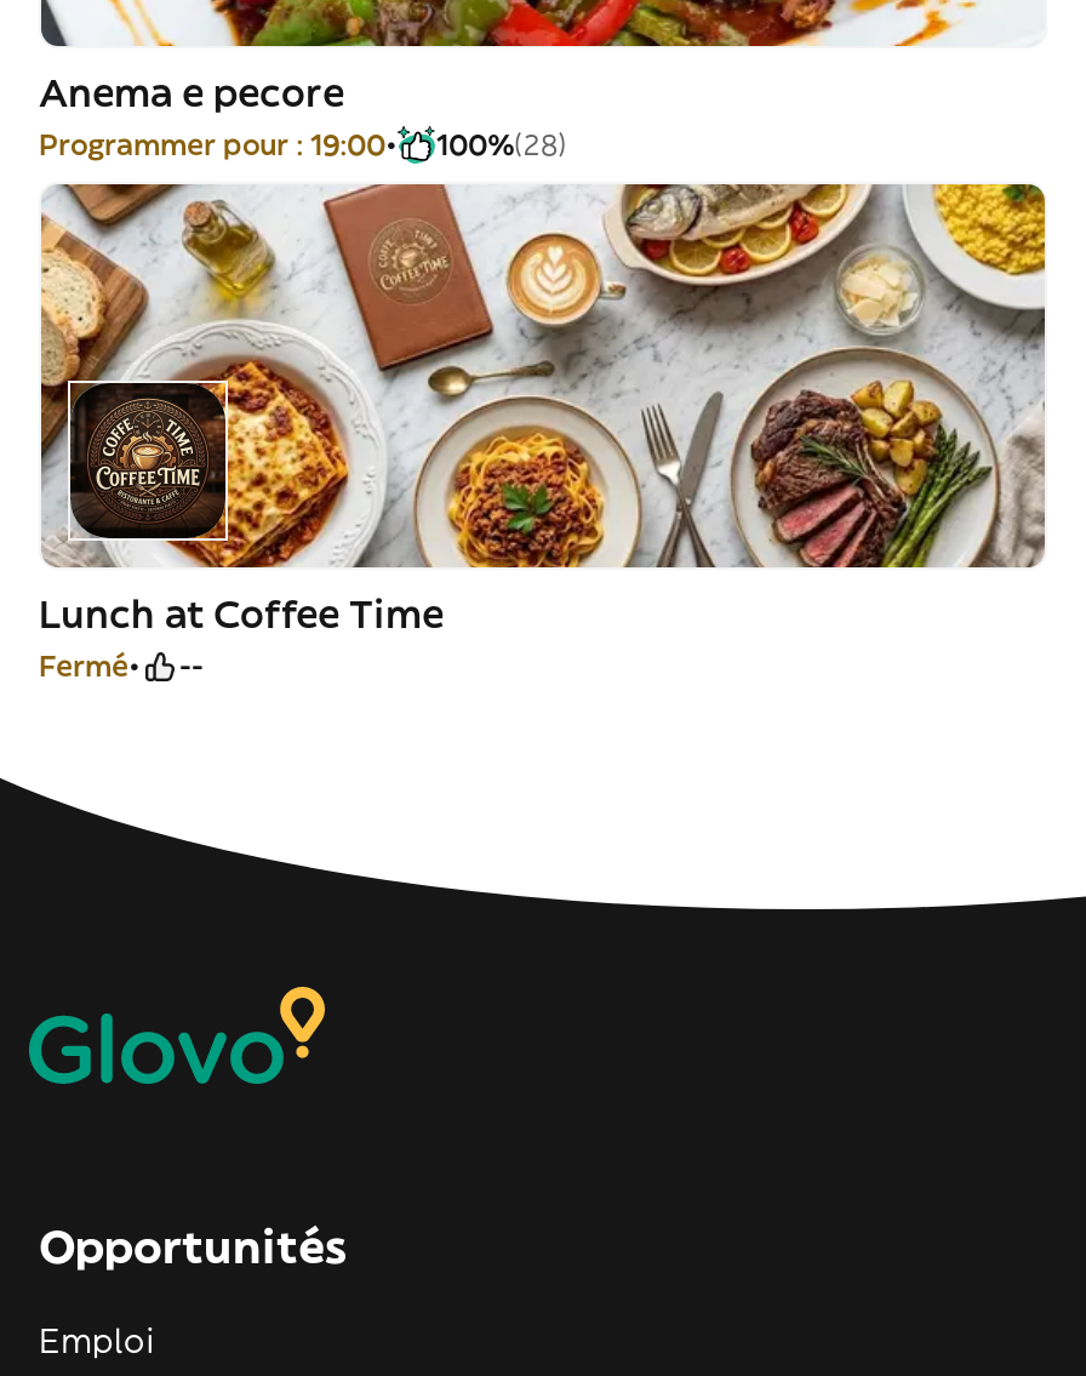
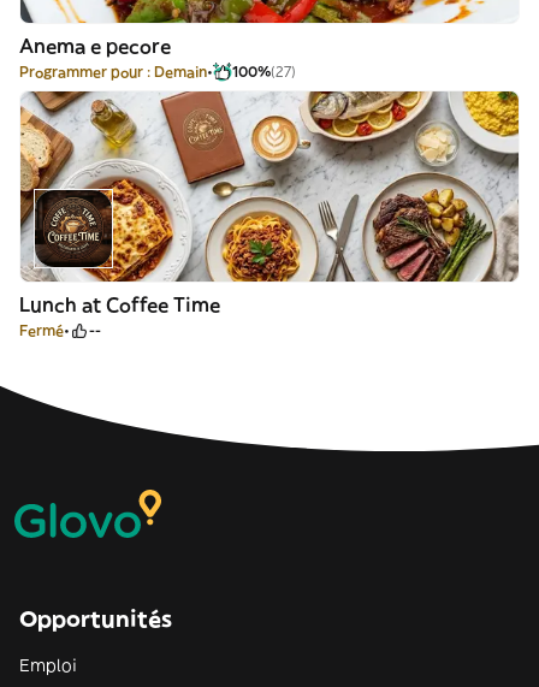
- Programmer pour : 19:00
+ Programmer pour : Demain

- 100%(28)
+ 100%(27)
